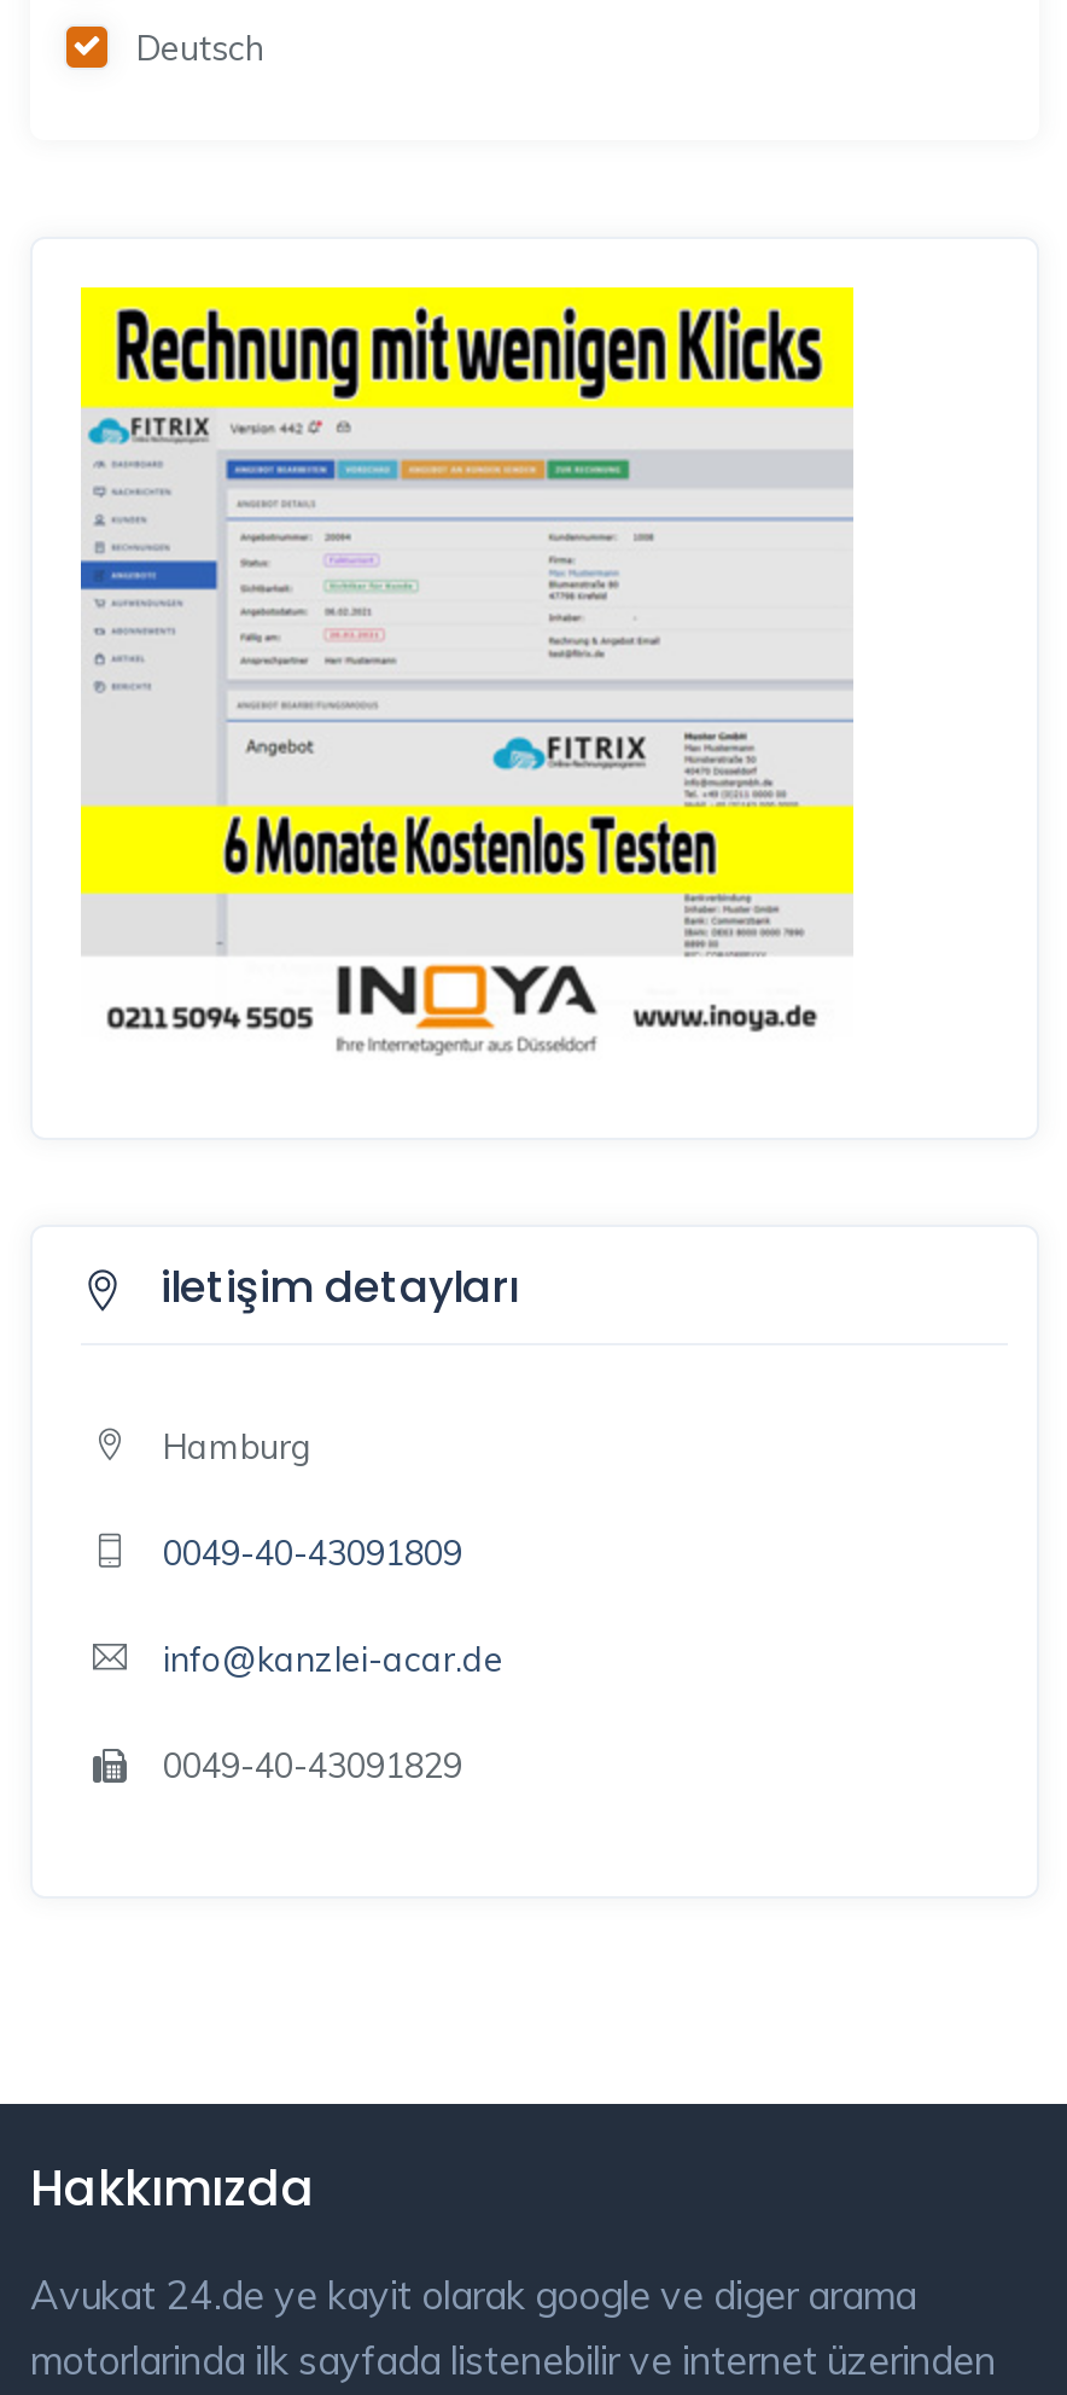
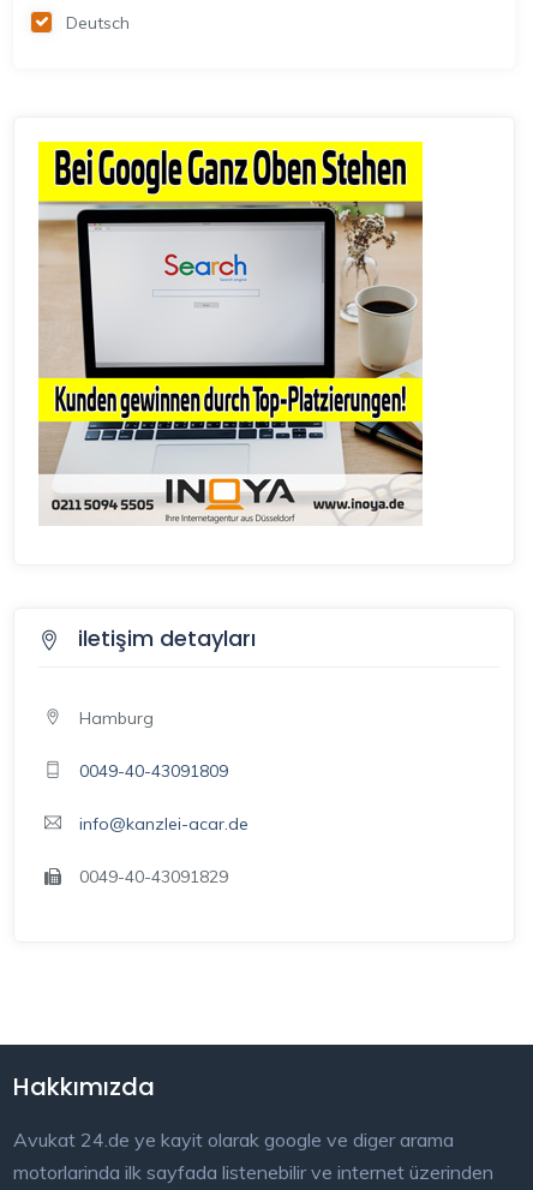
- [image]
+ [image]
